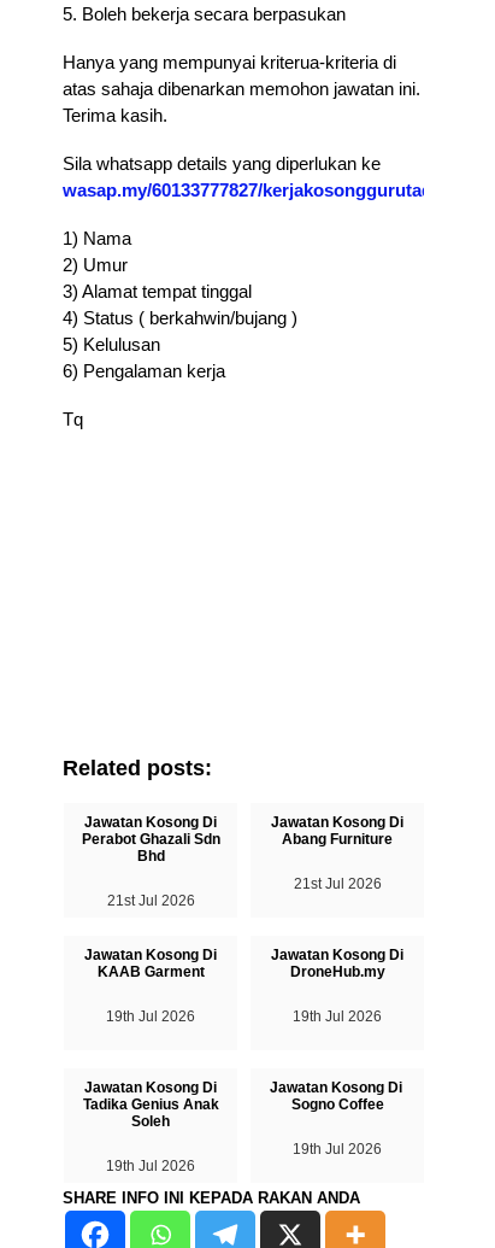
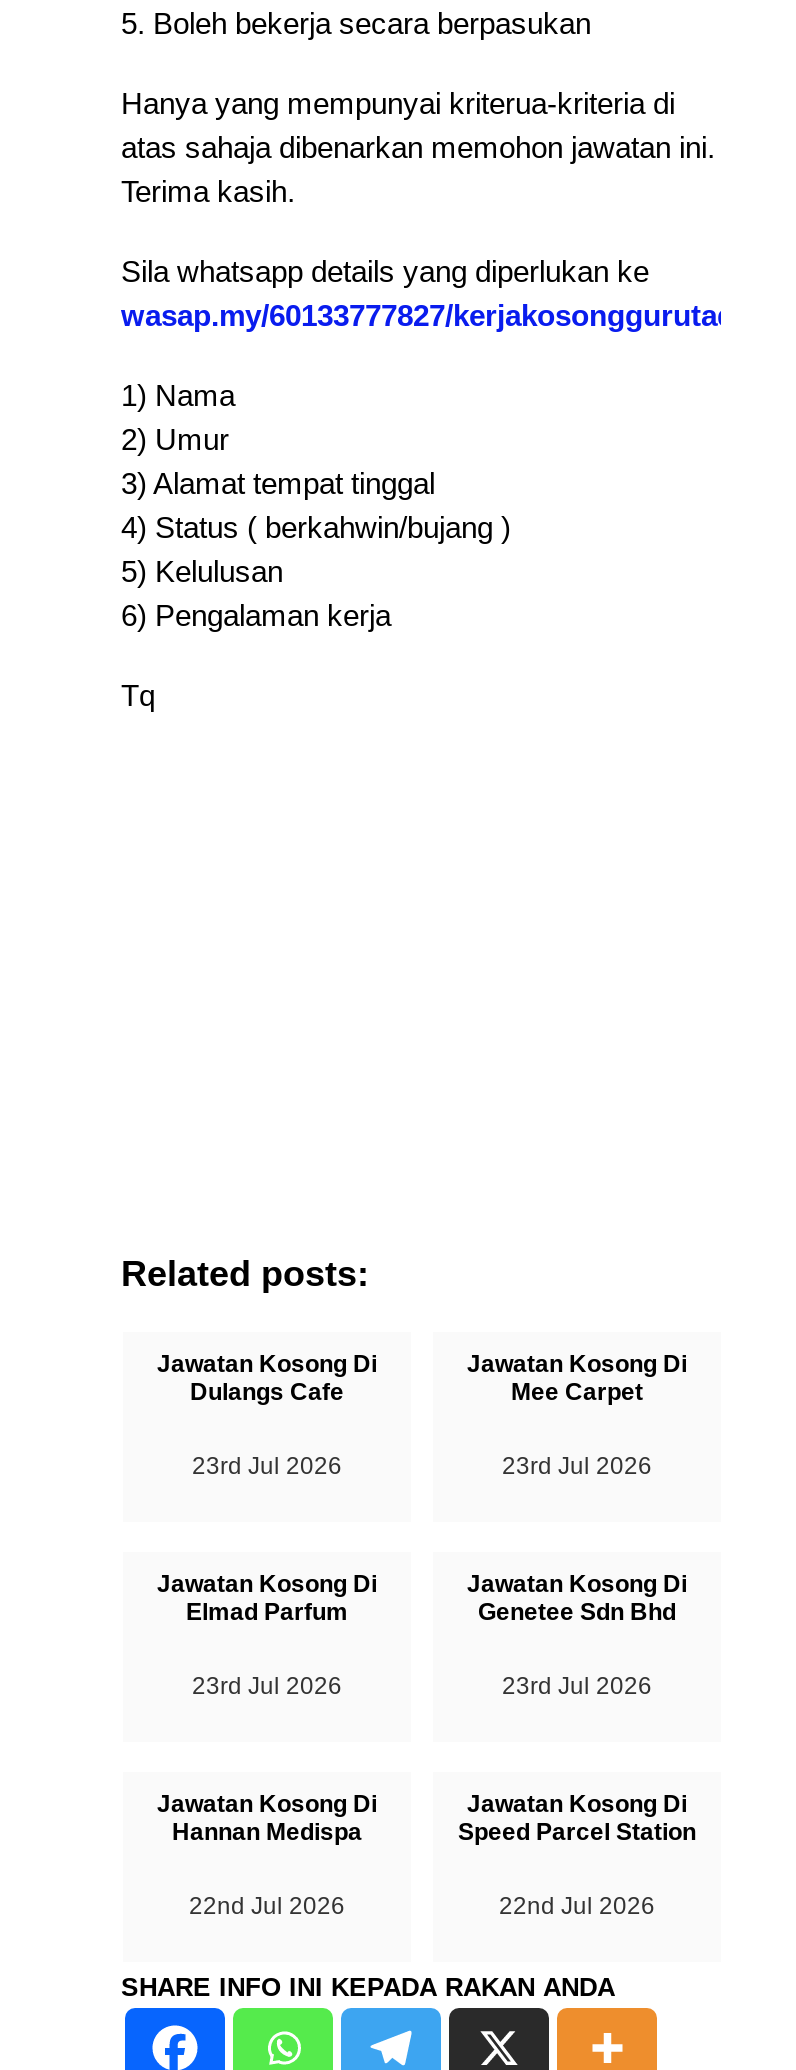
- Perabot Ghazali Sdn
- Bhd
+ Dulangs Cafe

- Abang Furniture
+ Mee Carpet

- 21st Jul 2026
+ 23rd Jul 2026

- 21st Jul 2026
+ 23rd Jul 2026

- KAAB Garment
+ Elmad Parfum

- DroneHub.my
+ Genetee Sdn Bhd

- 19th Jul 2026
+ 23rd Jul 2026

- 19th Jul 2026
+ 23rd Jul 2026

- Tadika Genius Anak
- Soleh
+ Hannan Medispa

- Sogno Coffee
+ Speed Parcel Station

- 19th Jul 2026
+ 22nd Jul 2026

- 19th Jul 2026
+ 22nd Jul 2026
